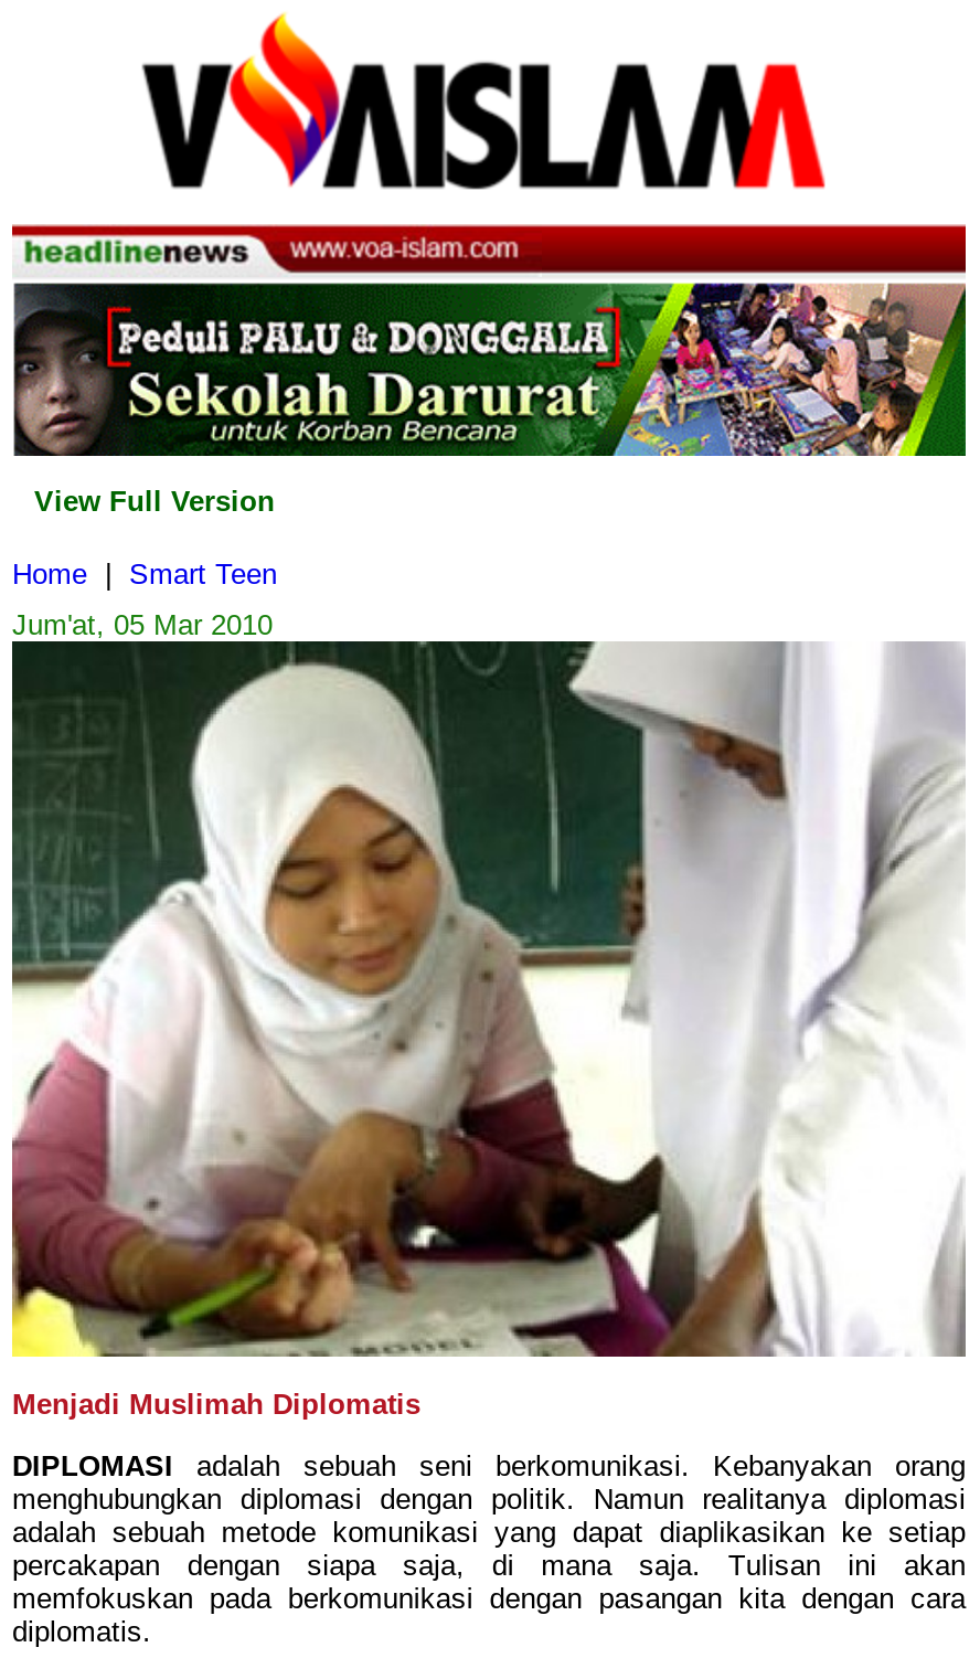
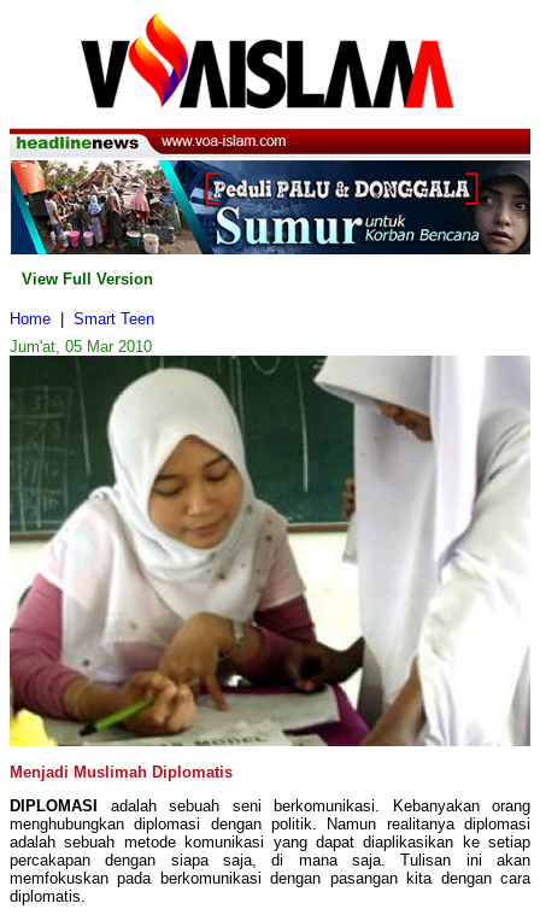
- [image]
+ [image]
